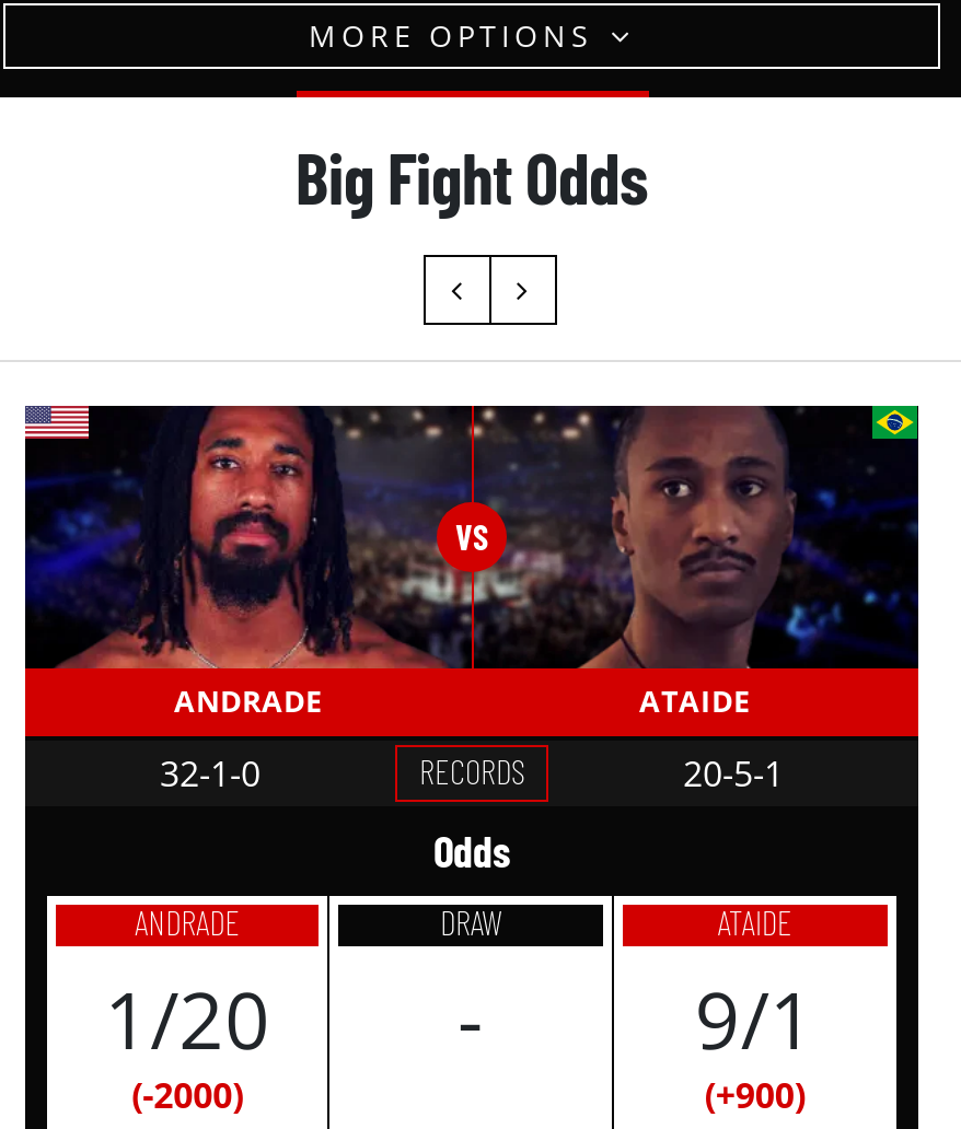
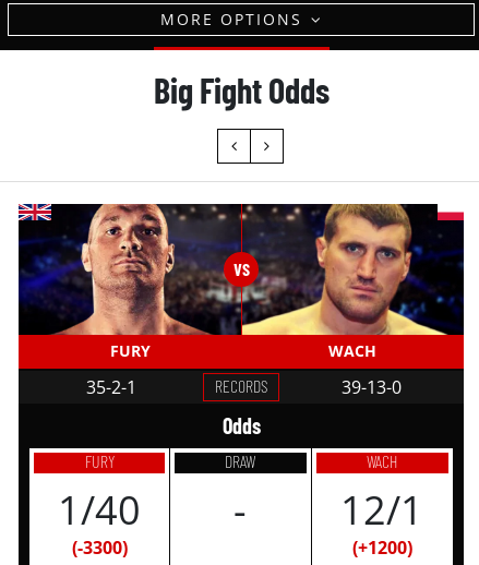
- [image]
- ANDRADE
- ATAIDE
+ [image]
+ FURY
+ WACH

- [image]
- 20-5-1
+ [image]
+ 39-13-0

- 32-1-0
+ 35-2-1

- ANDRADE
- 1/20
- (-2000)
+ FURY
+ 1/40
+ (-3300)

- ATAIDE
- 9/1
- (+900)
+ WACH
+ 12/1
+ (+1200)
